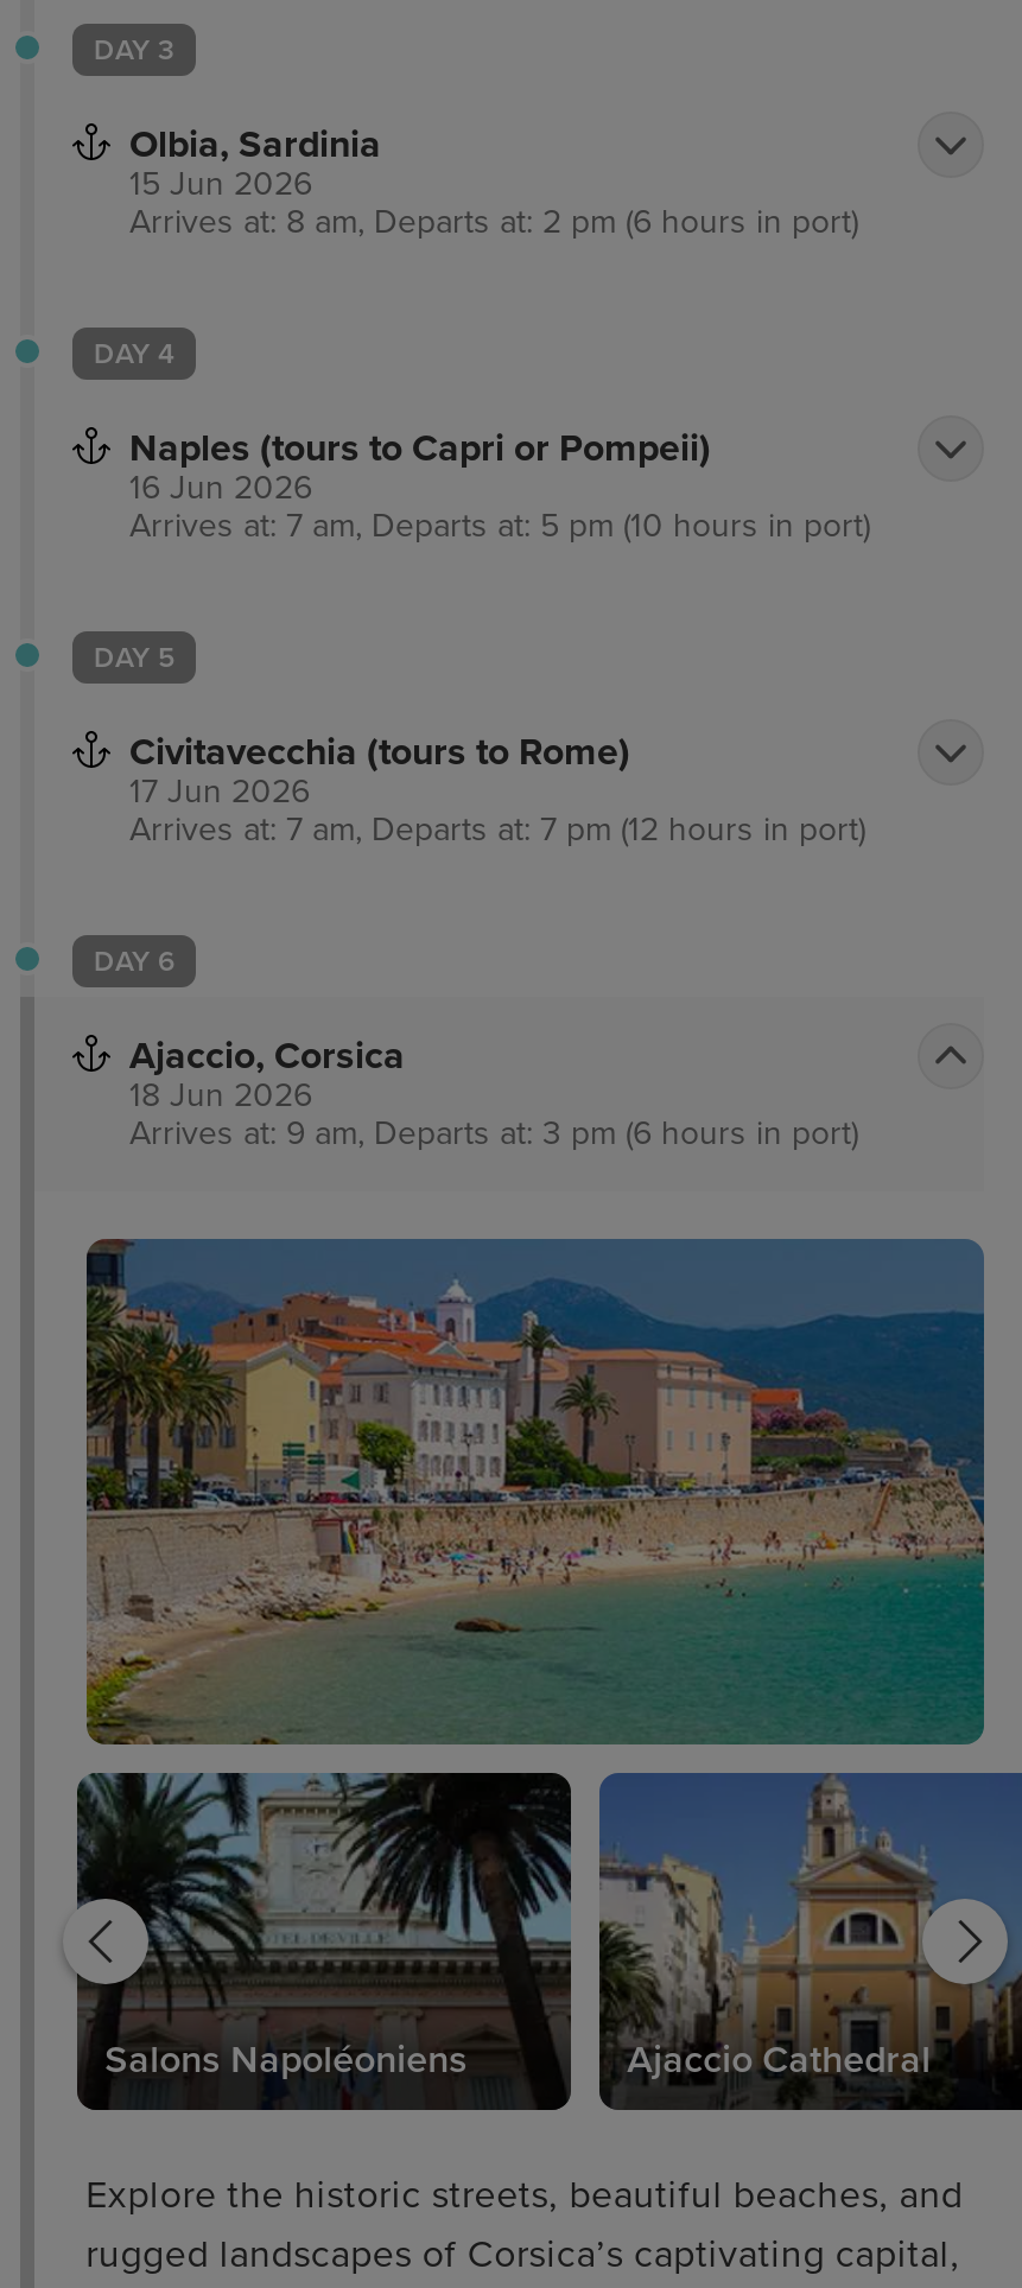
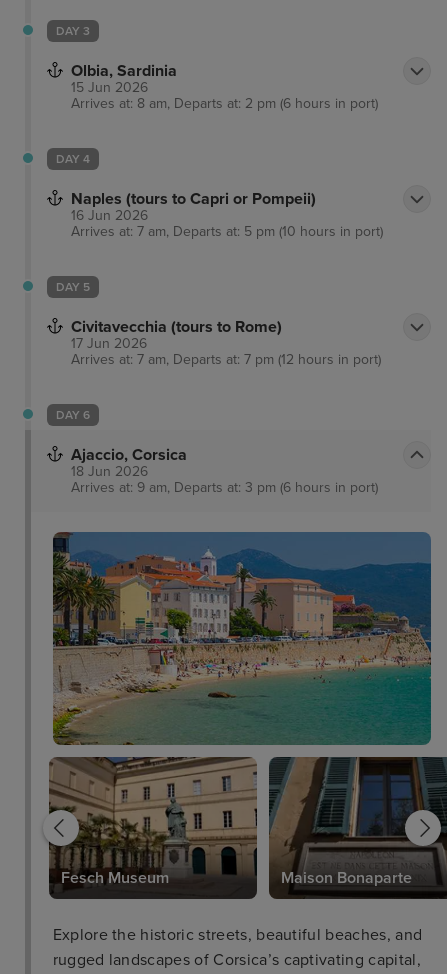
- [image]
- Salons Napoléoniens
- Ajaccio Cathedral
+ [image]
+ Fesch Museum
+ Maison Bonaparte

- [image]
+ [image]
